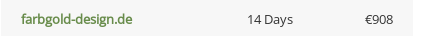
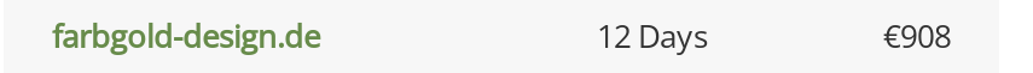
- 14 Days
+ 12 Days
